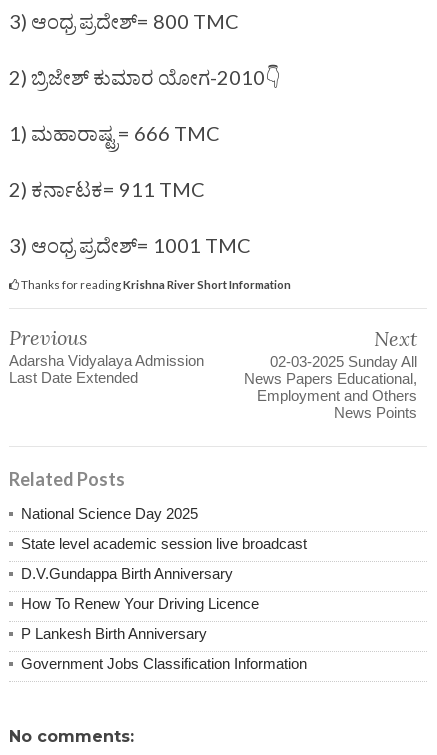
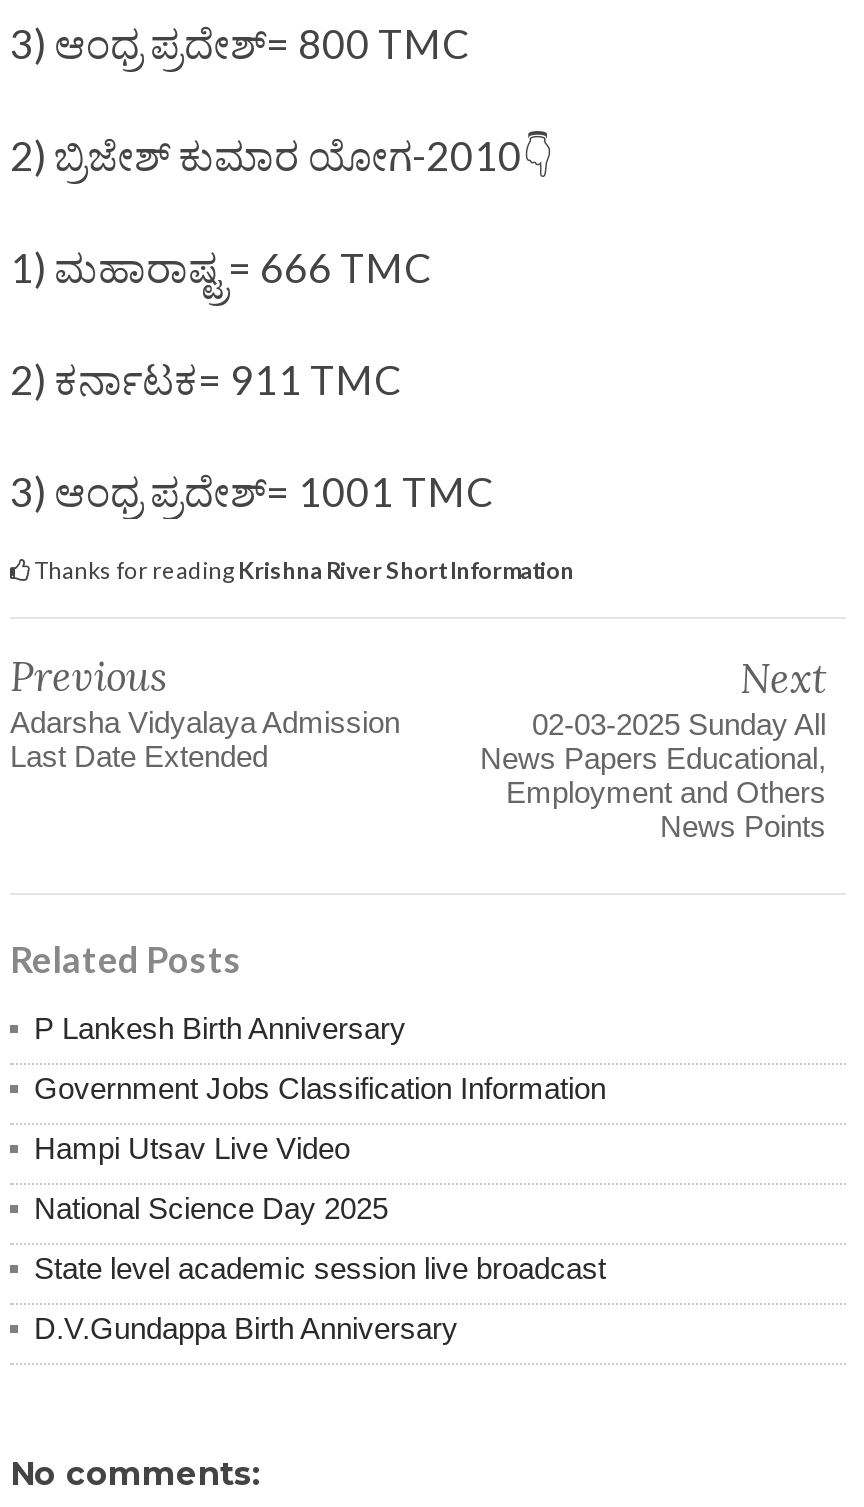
+ Hampi Utsav Live Video

moved down: National Science Day 2025 | State level academic session live broadcast | D.V.Gundappa Birth Anniversary

- How To Renew Your Driving Licence

moved up: P Lankesh Birth Anniversary | Government Jobs Classification Information
